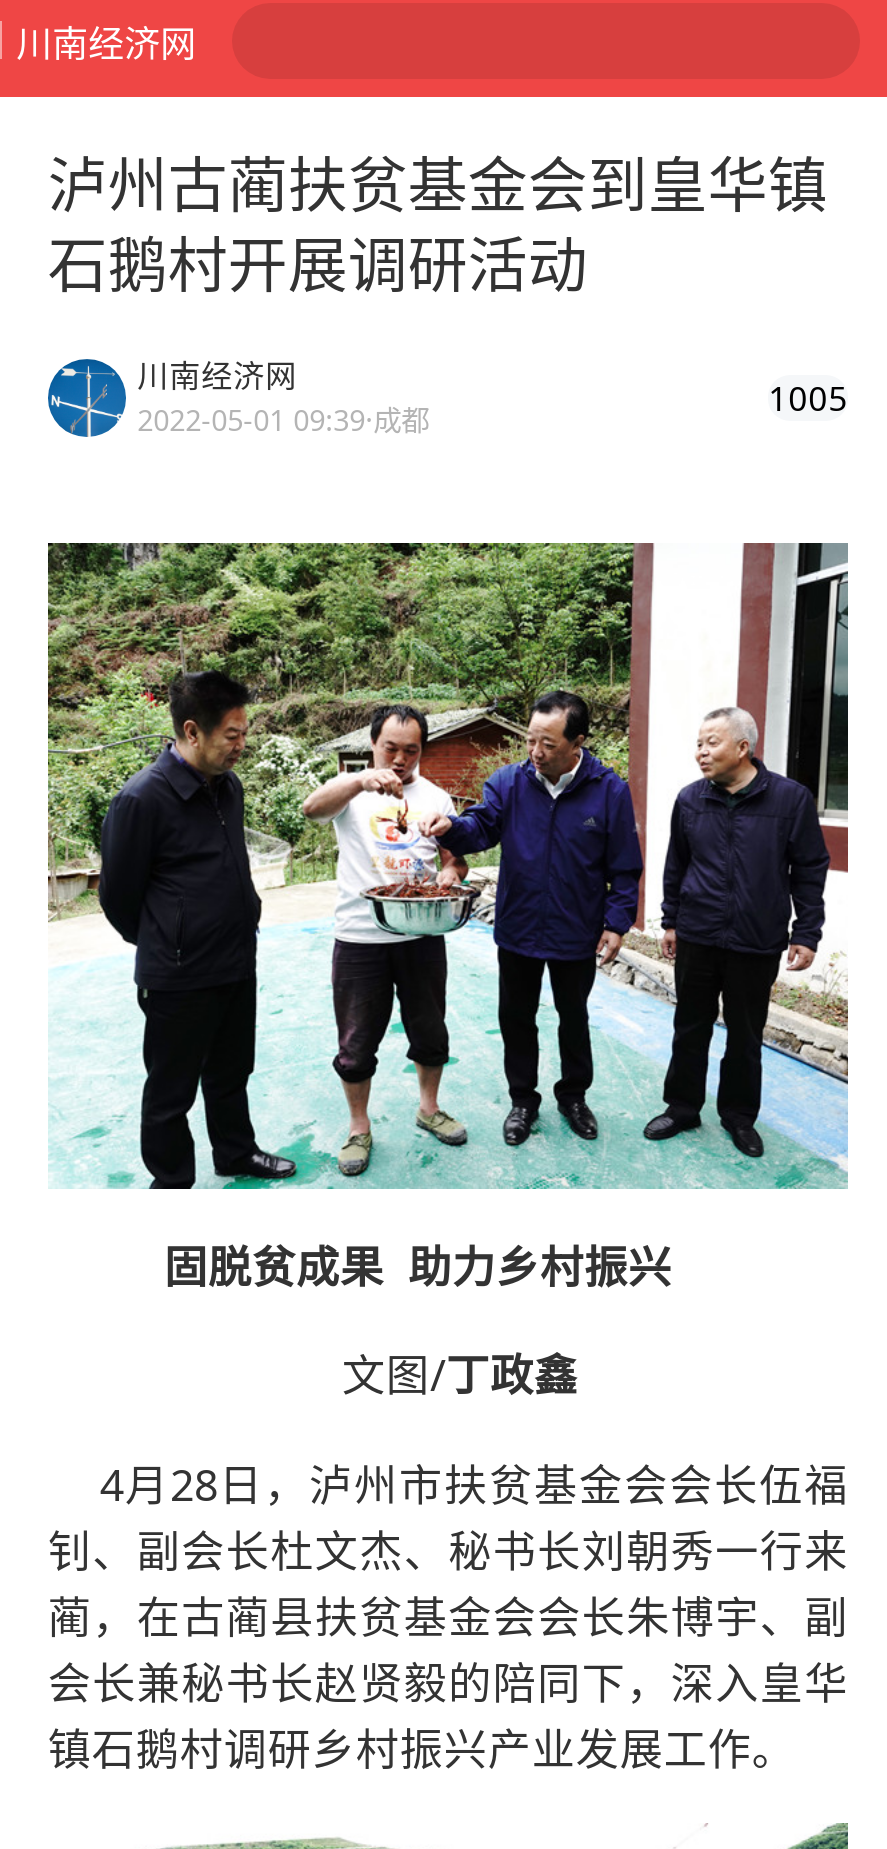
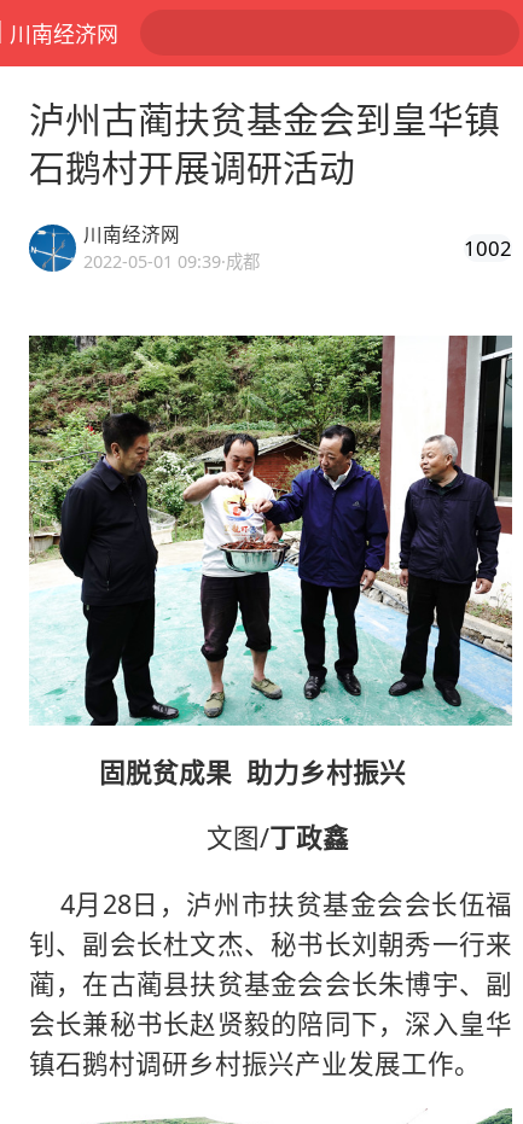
- 1005
+ 1002
